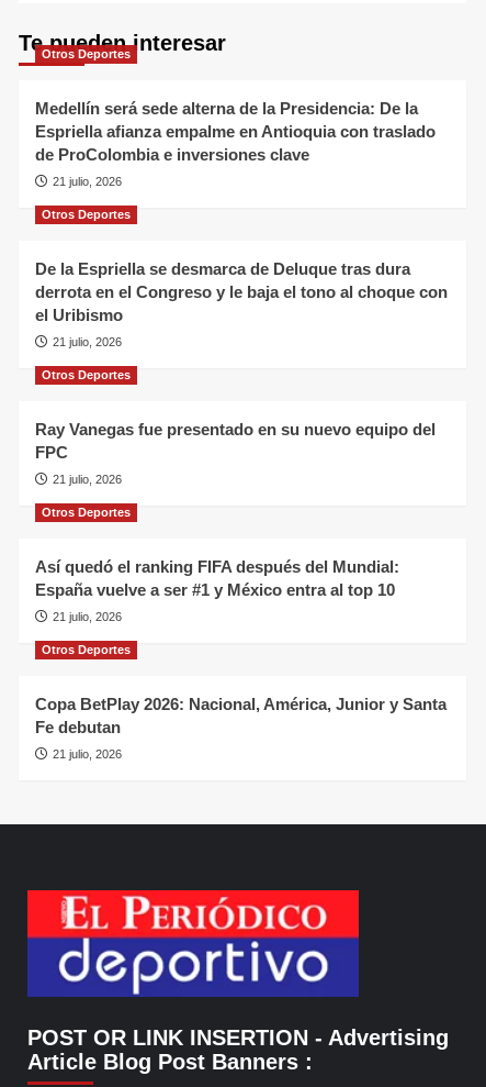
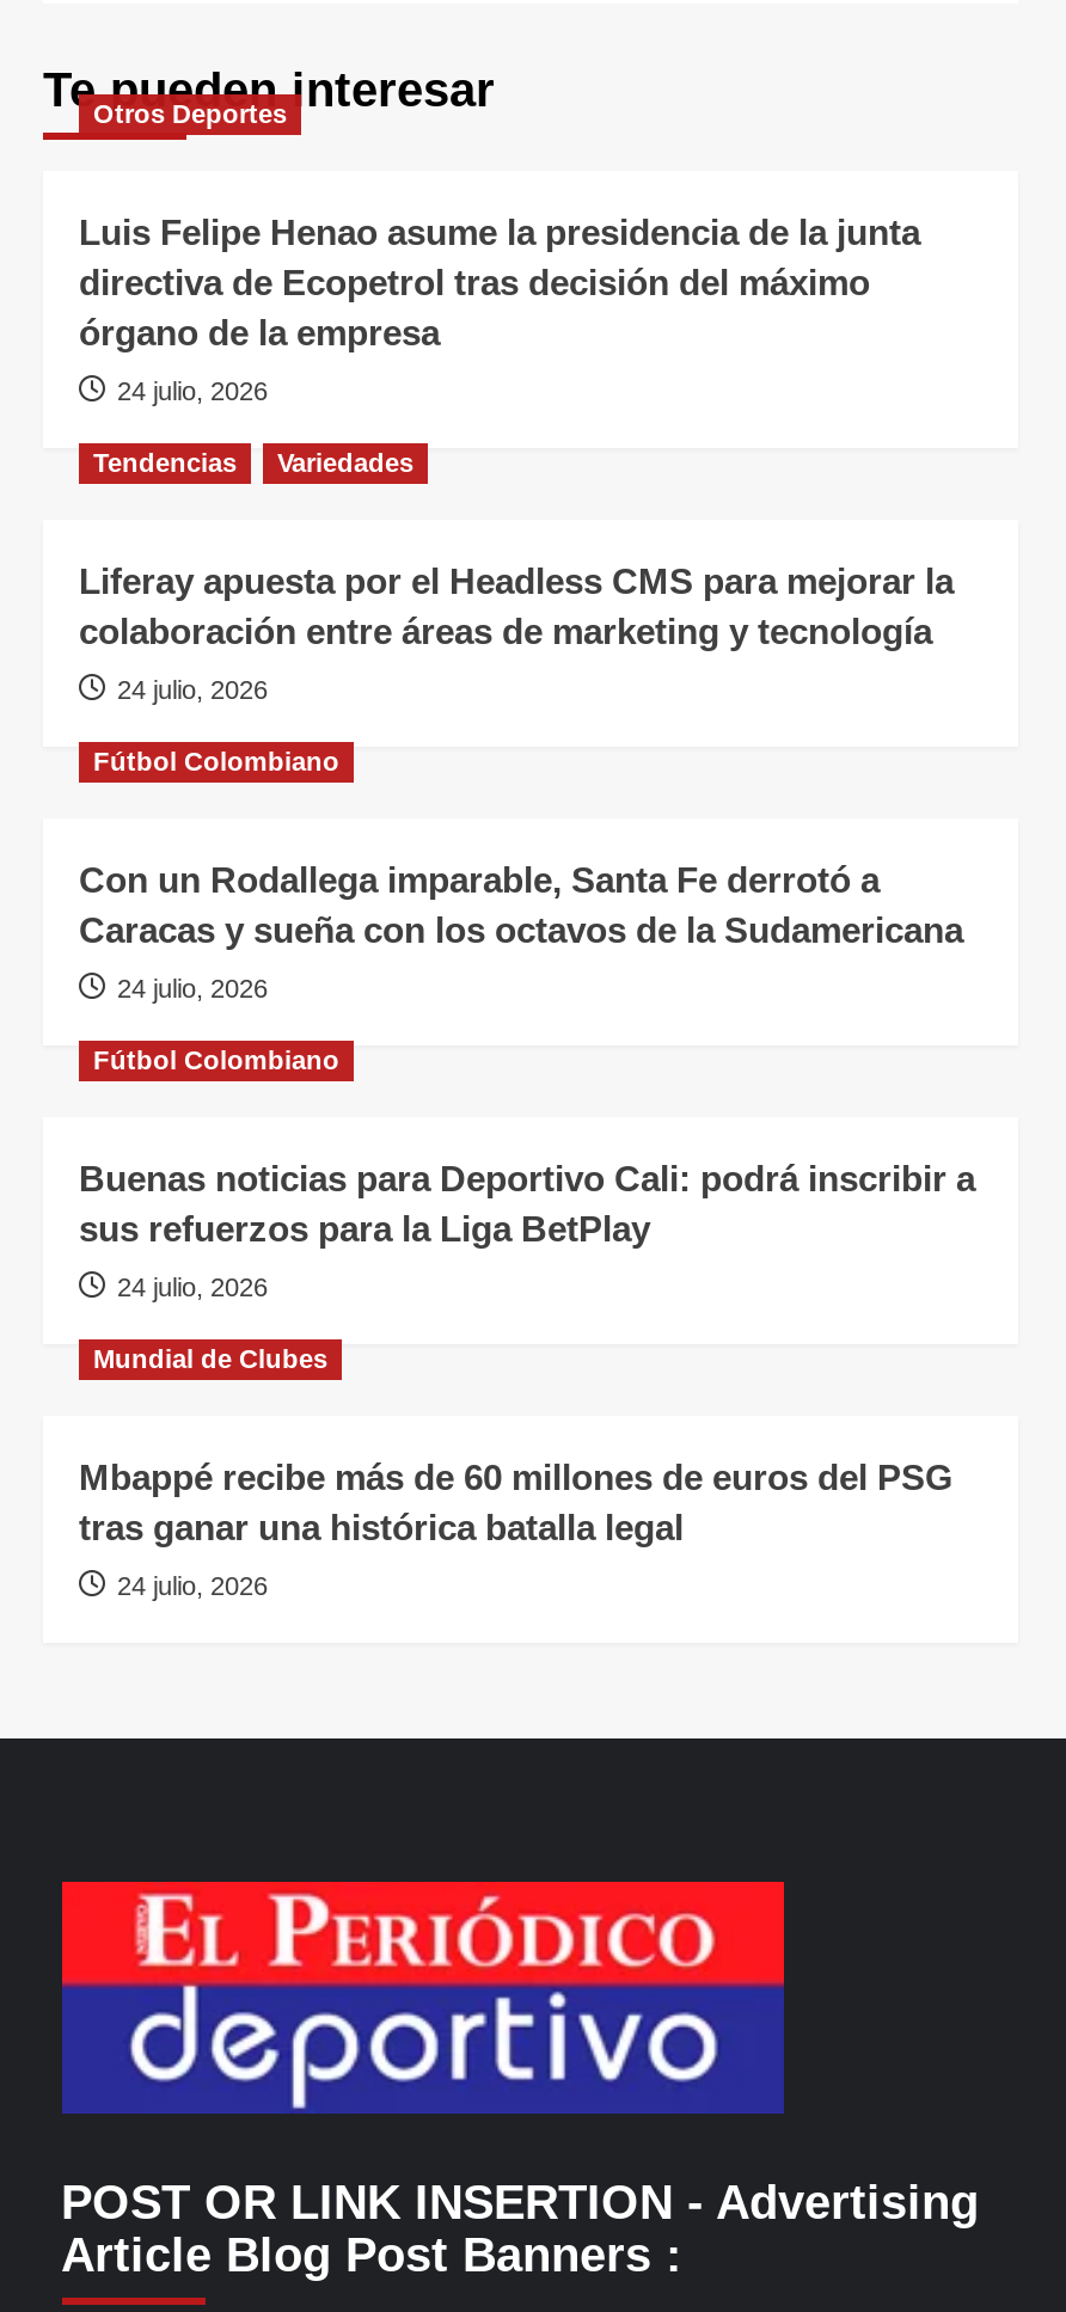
- Medellín será sede alterna de la Presidencia: De la
- Espriella afianza empalme en Antioquia con traslado
- de ProColombia e inversiones clave
+ Luis Felipe Henao asume la presidencia de la junta
+ directiva de Ecopetrol tras decisión del máximo
+ órgano de la empresa

- 21 julio, 2026
+ 24 julio, 2026

- Otros Deportes
+ Tendencias
+ Variedades

- De la Espriella se desmarca de Deluque tras dura
- derrota en el Congreso y le baja el tono al choque con
- el Uribismo
+ Liferay apuesta por el Headless CMS para mejorar la
+ colaboración entre áreas de marketing y tecnología

- 21 julio, 2026
+ 24 julio, 2026

- Otros Deportes
+ Fútbol Colombiano

- Ray Vanegas fue presentado en su nuevo equipo del
- FPC
+ Con un Rodallega imparable, Santa Fe derrotó a
+ Caracas y sueña con los octavos de la Sudamericana

- 21 julio, 2026
+ 24 julio, 2026

- Otros Deportes
+ Fútbol Colombiano

- Así quedó el ranking FIFA después del Mundial:
- España vuelve a ser #1 y México entra al top 10
+ Buenas noticias para Deportivo Cali: podrá inscribir a
+ sus refuerzos para la Liga BetPlay

- 21 julio, 2026
+ 24 julio, 2026

- Otros Deportes
+ Mundial de Clubes

- Copa BetPlay 2026: Nacional, América, Junior y Santa
- Fe debutan
+ Mbappé recibe más de 60 millones de euros del PSG
+ tras ganar una histórica batalla legal

- 21 julio, 2026
+ 24 julio, 2026
